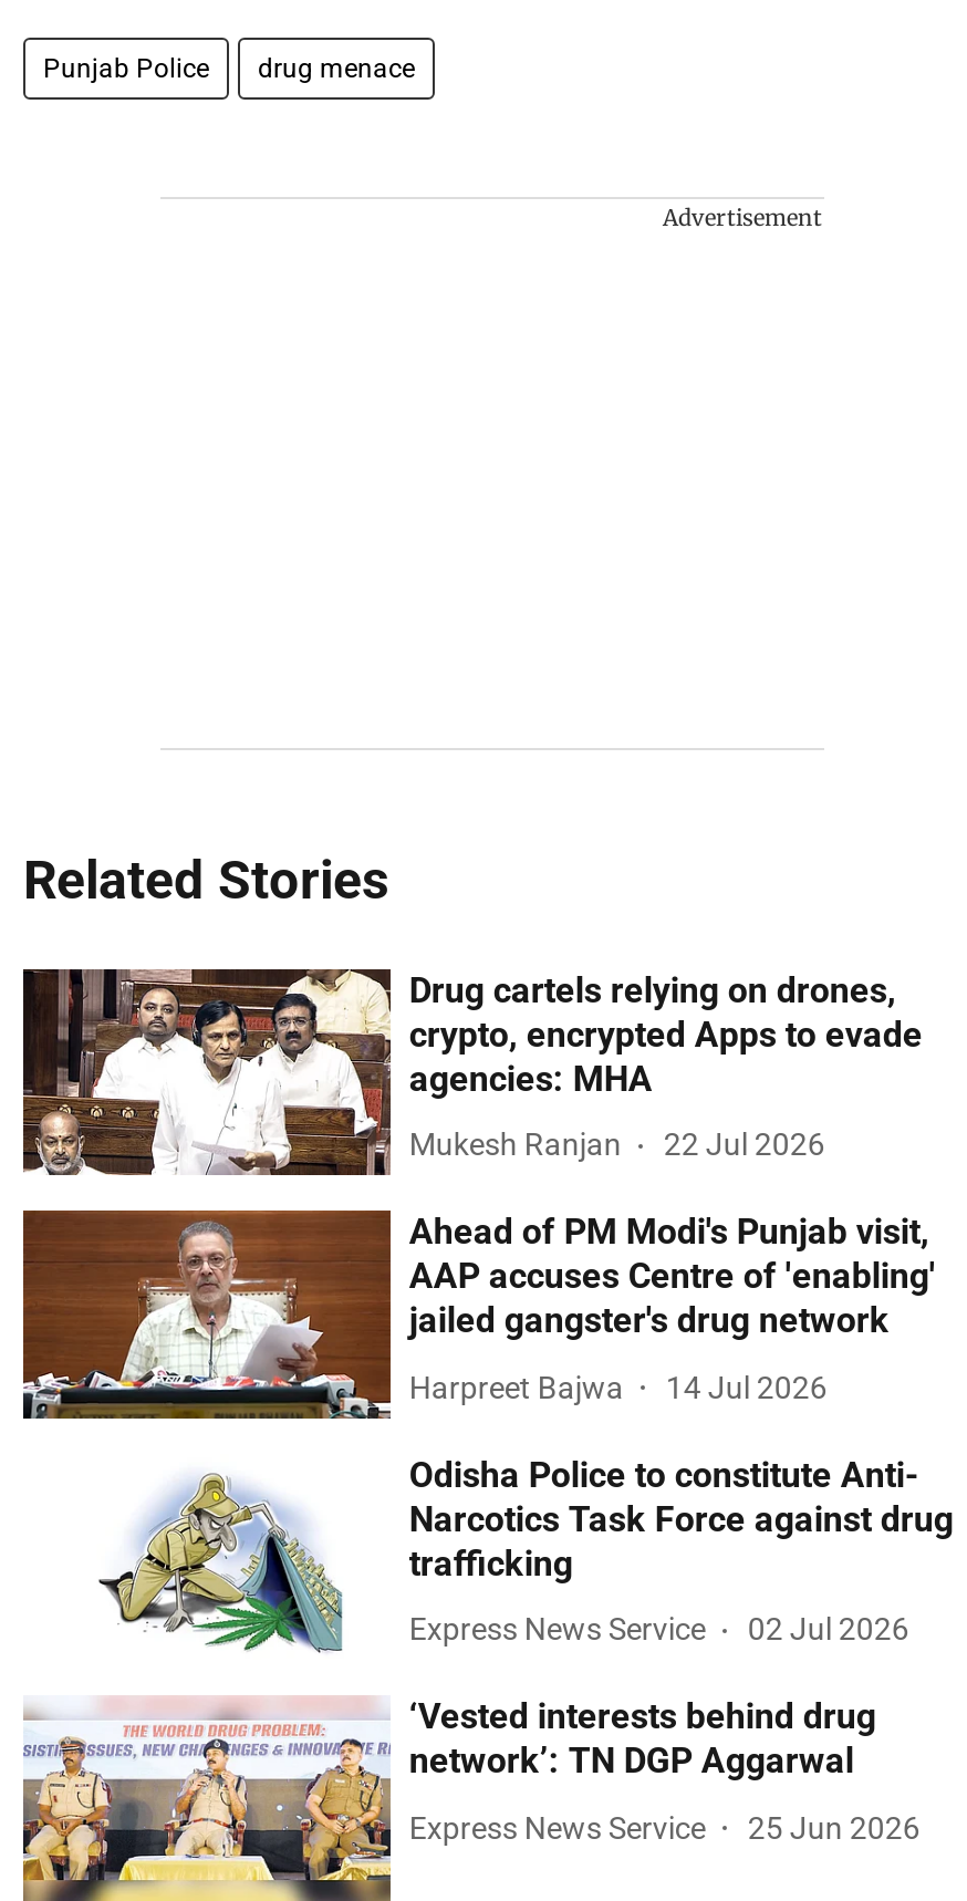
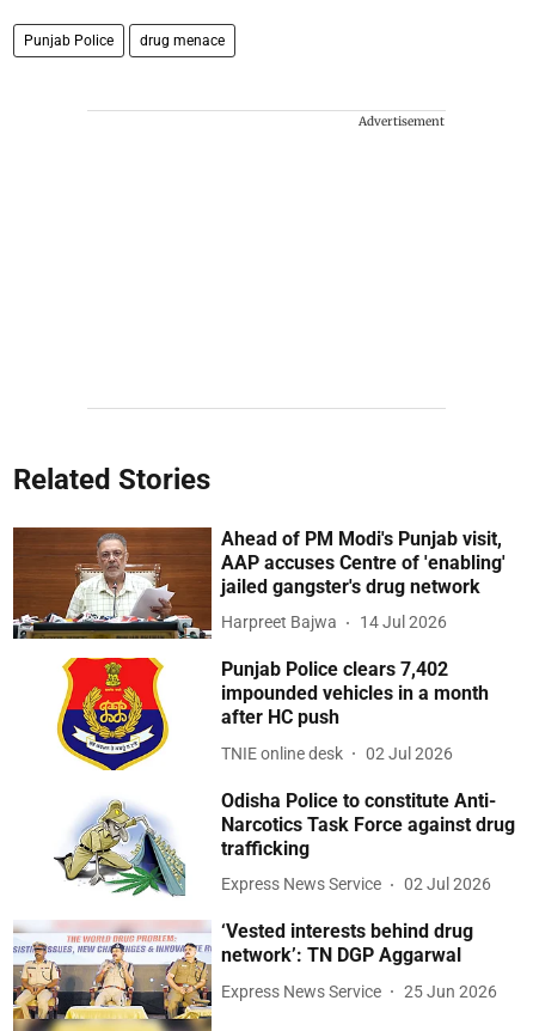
- [image]
- Drug cartels relying on drones,
- crypto, encrypted Apps to evade
- agencies: MHA
- Mukesh Ranjan
- 22 Jul 2026

moved up: [image] | Ahead of PM Modi's Punjab visit, | AAP accuses Centre of 'enabling' | jailed gangster's drug network | Harpreet Bajwa | 14 Jul 2026

+ [image]
+ Punjab Police clears 7,402
+ impounded vehicles in a month
+ after HC push
+ TNIE online desk
+ 02 Jul 2026
